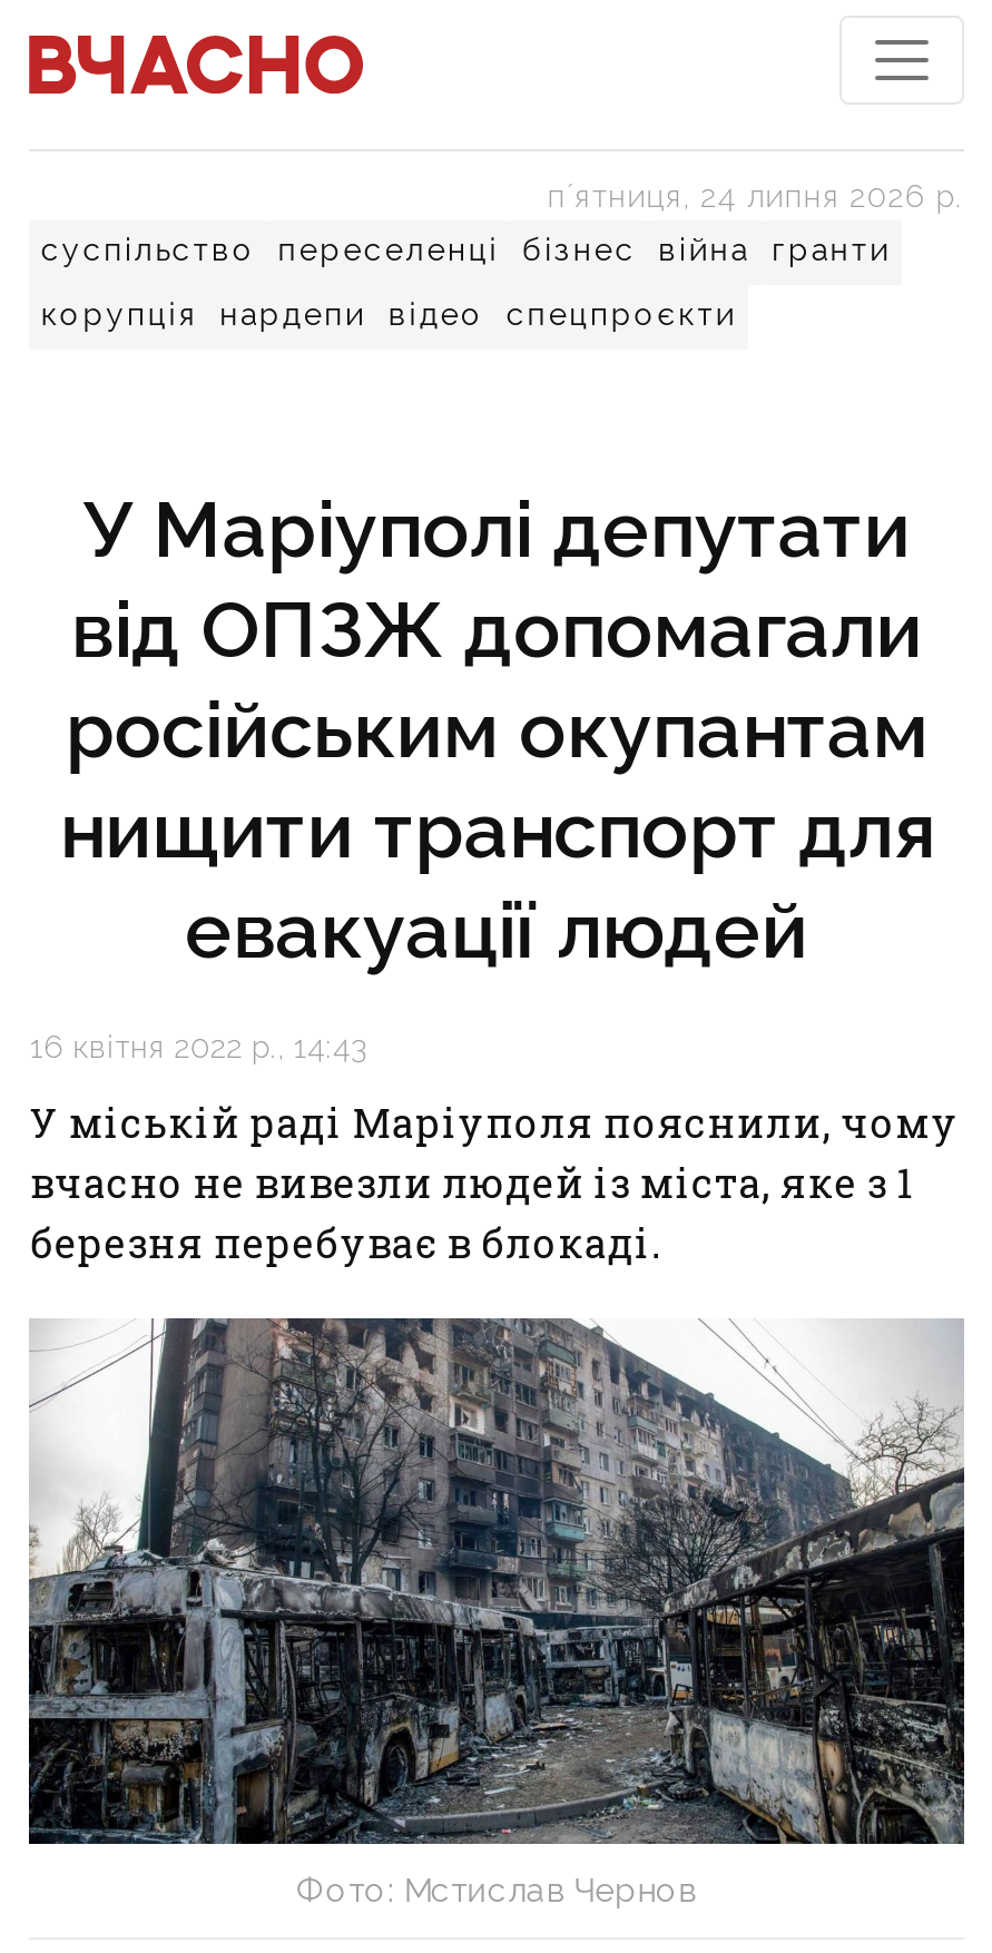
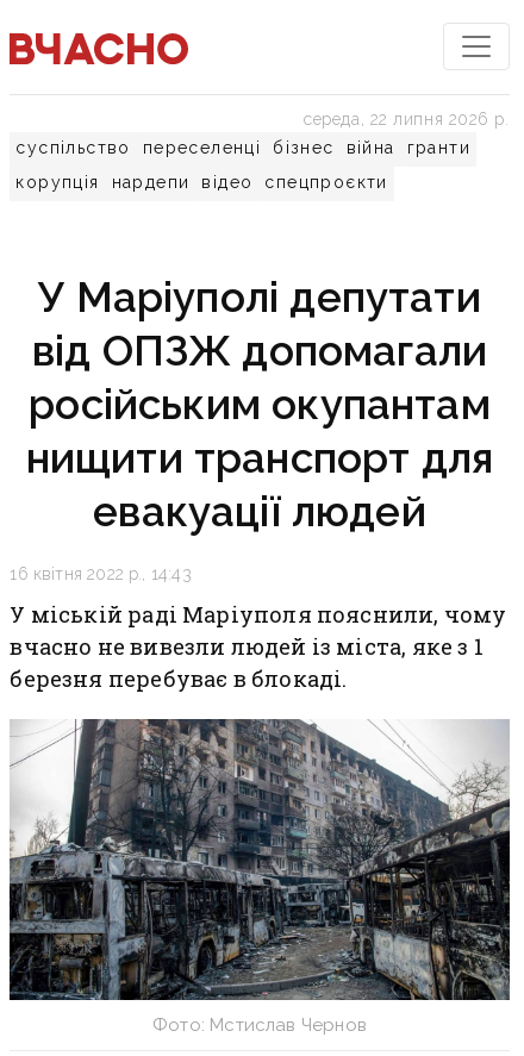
- пʼятниця, 24 липня 2026 р.
+ середа, 22 липня 2026 р.
